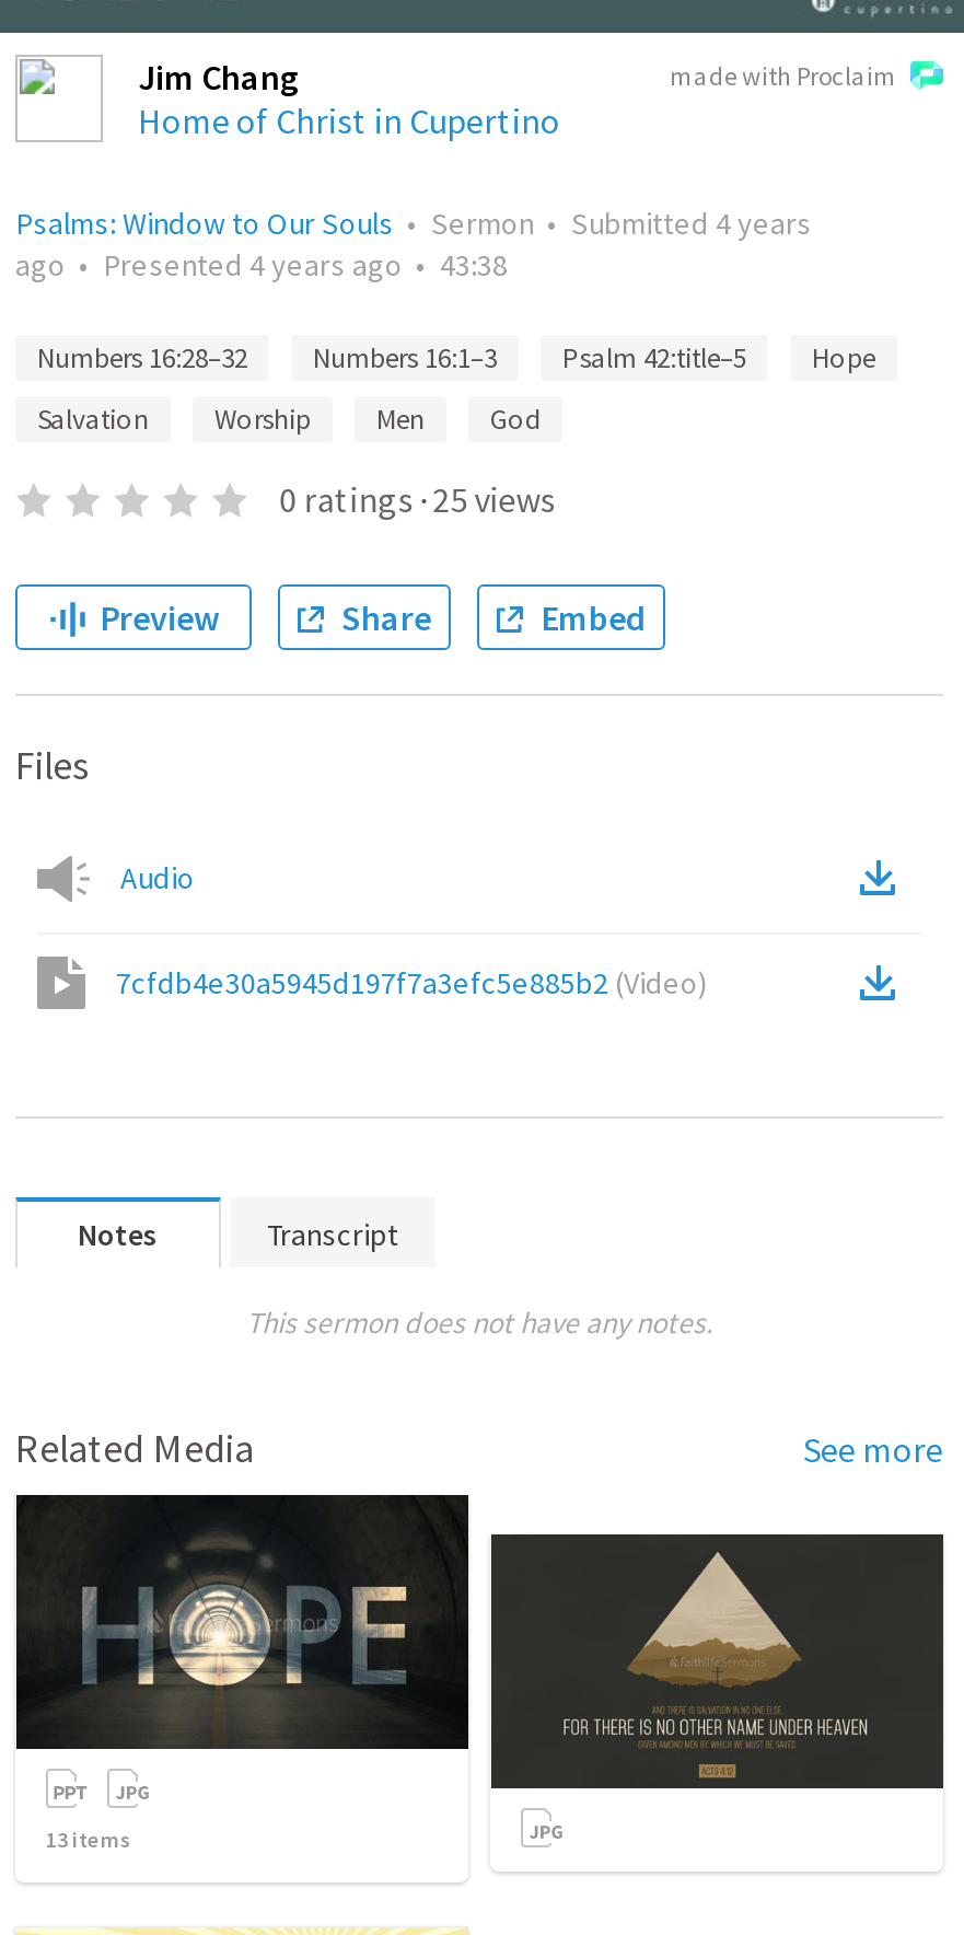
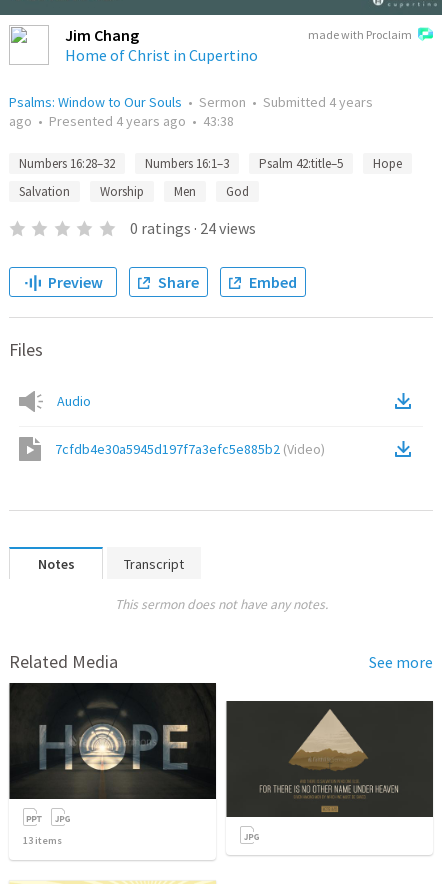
- 0 ratings · 25 views
+ 0 ratings · 24 views
